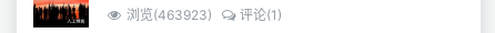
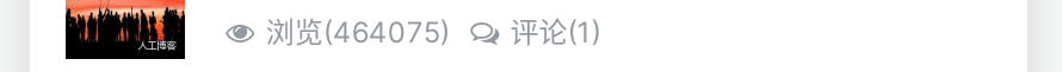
- 浏览(463923) 评论(1)
+ 浏览(464075) 评论(1)
